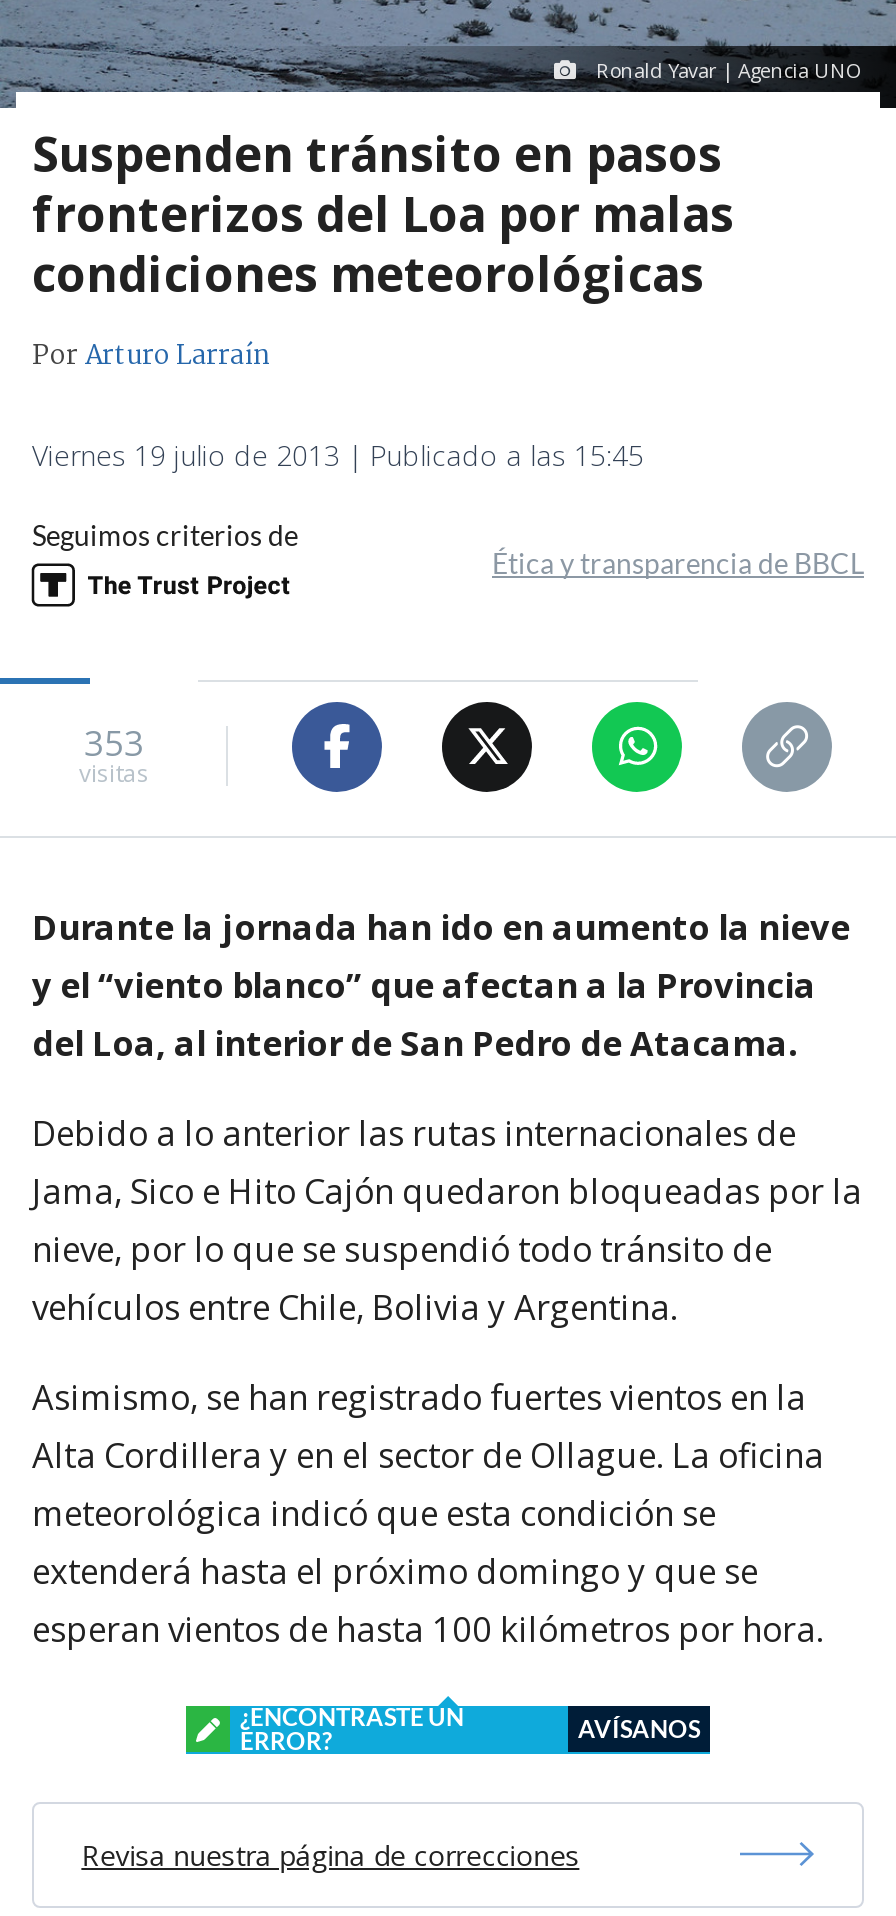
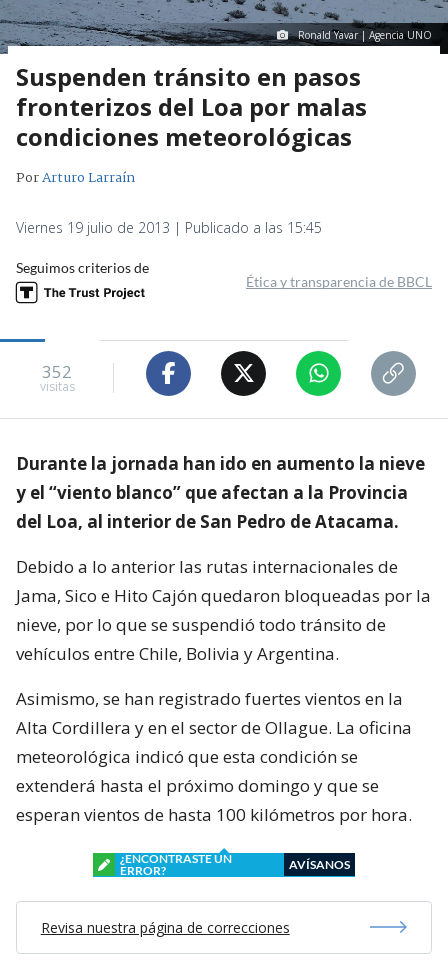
- 353
+ 352
